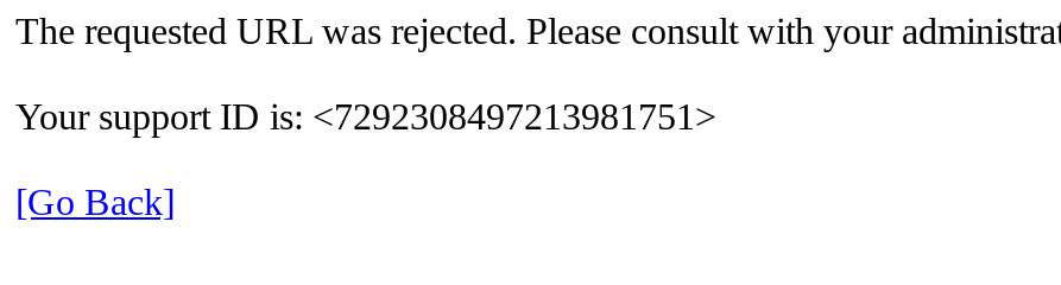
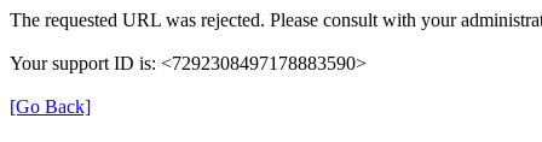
- Your support ID is: <7292308497213981751>
+ Your support ID is: <7292308497178883590>
